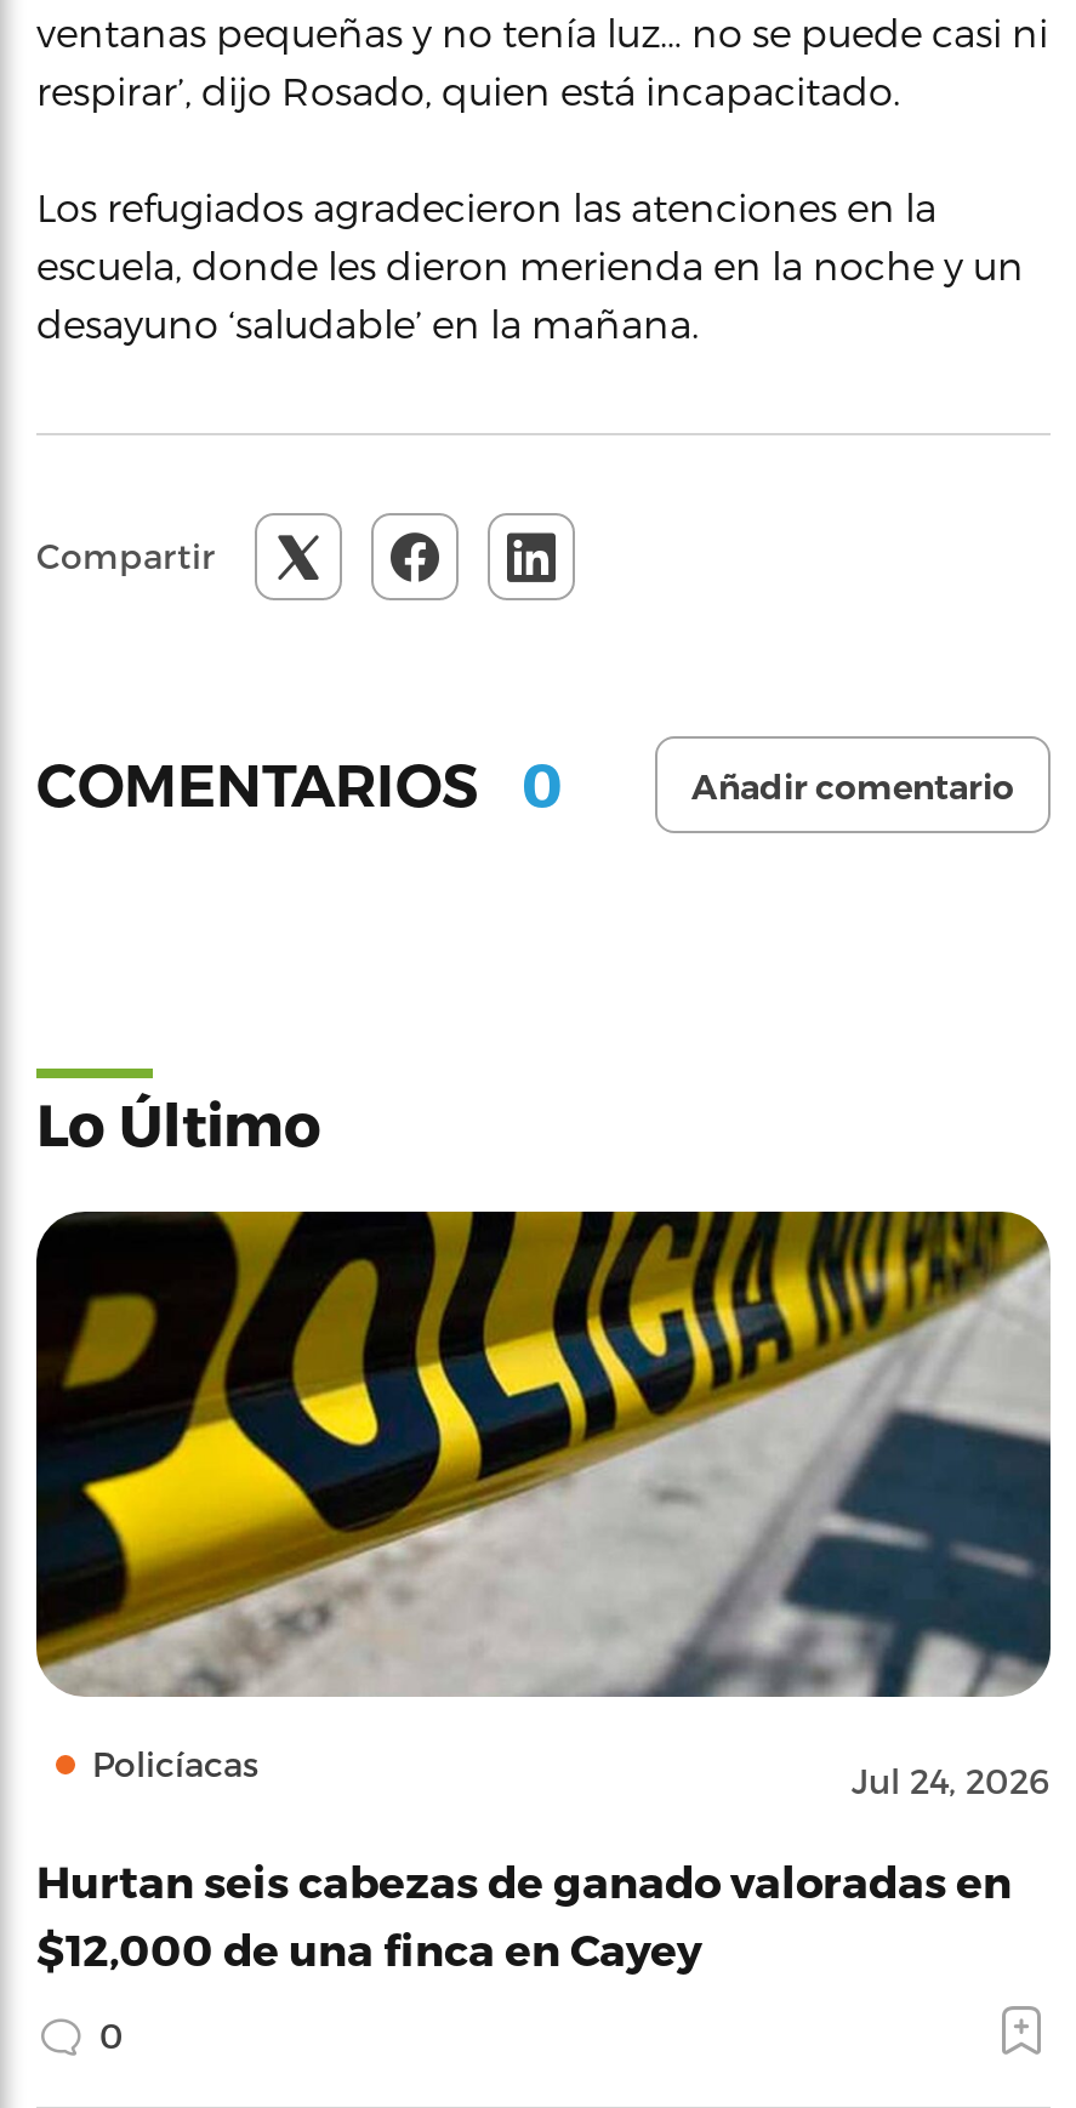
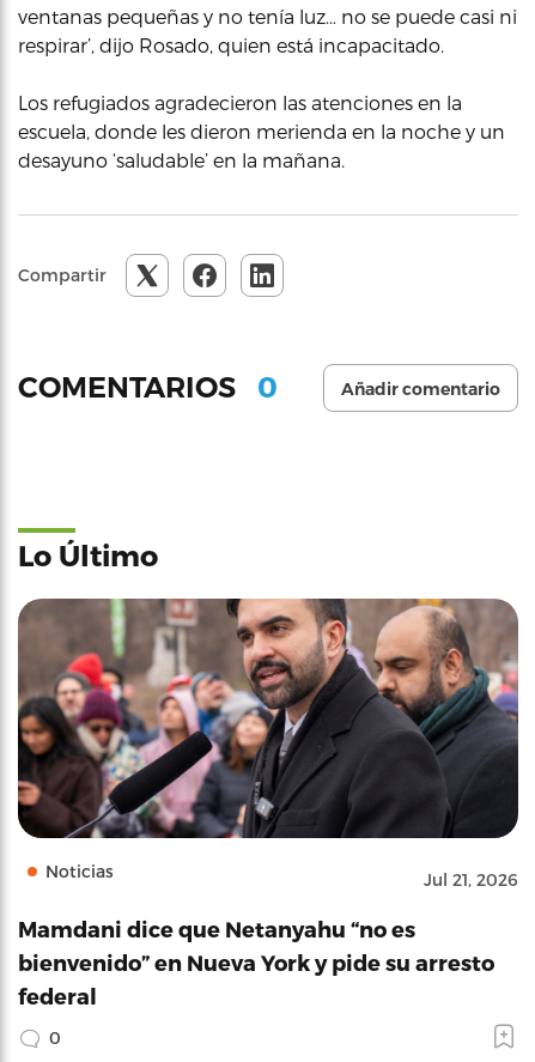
- [image]
- Policíacas
- Jul 24, 2026
+ [image]
+ Noticias
+ Jul 21, 2026

- Hurtan seis cabezas de ganado valoradas en
- $12,000 de una finca en Cayey
+ Mamdani dice que Netanyahu “no es
+ bienvenido” en Nueva York y pide su arresto
+ federal
